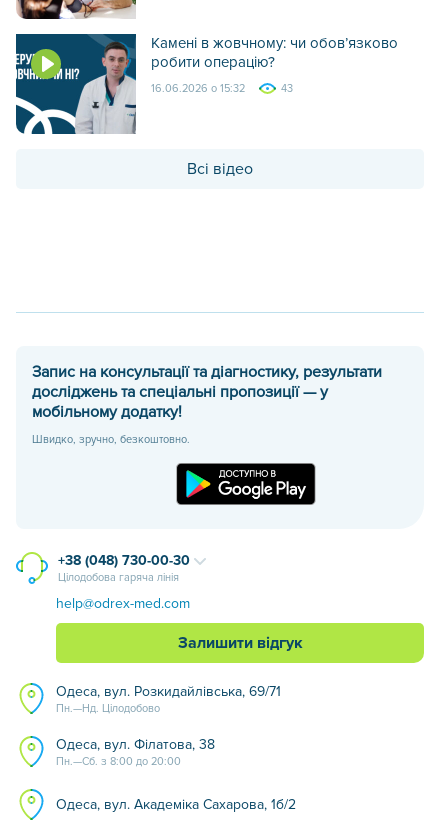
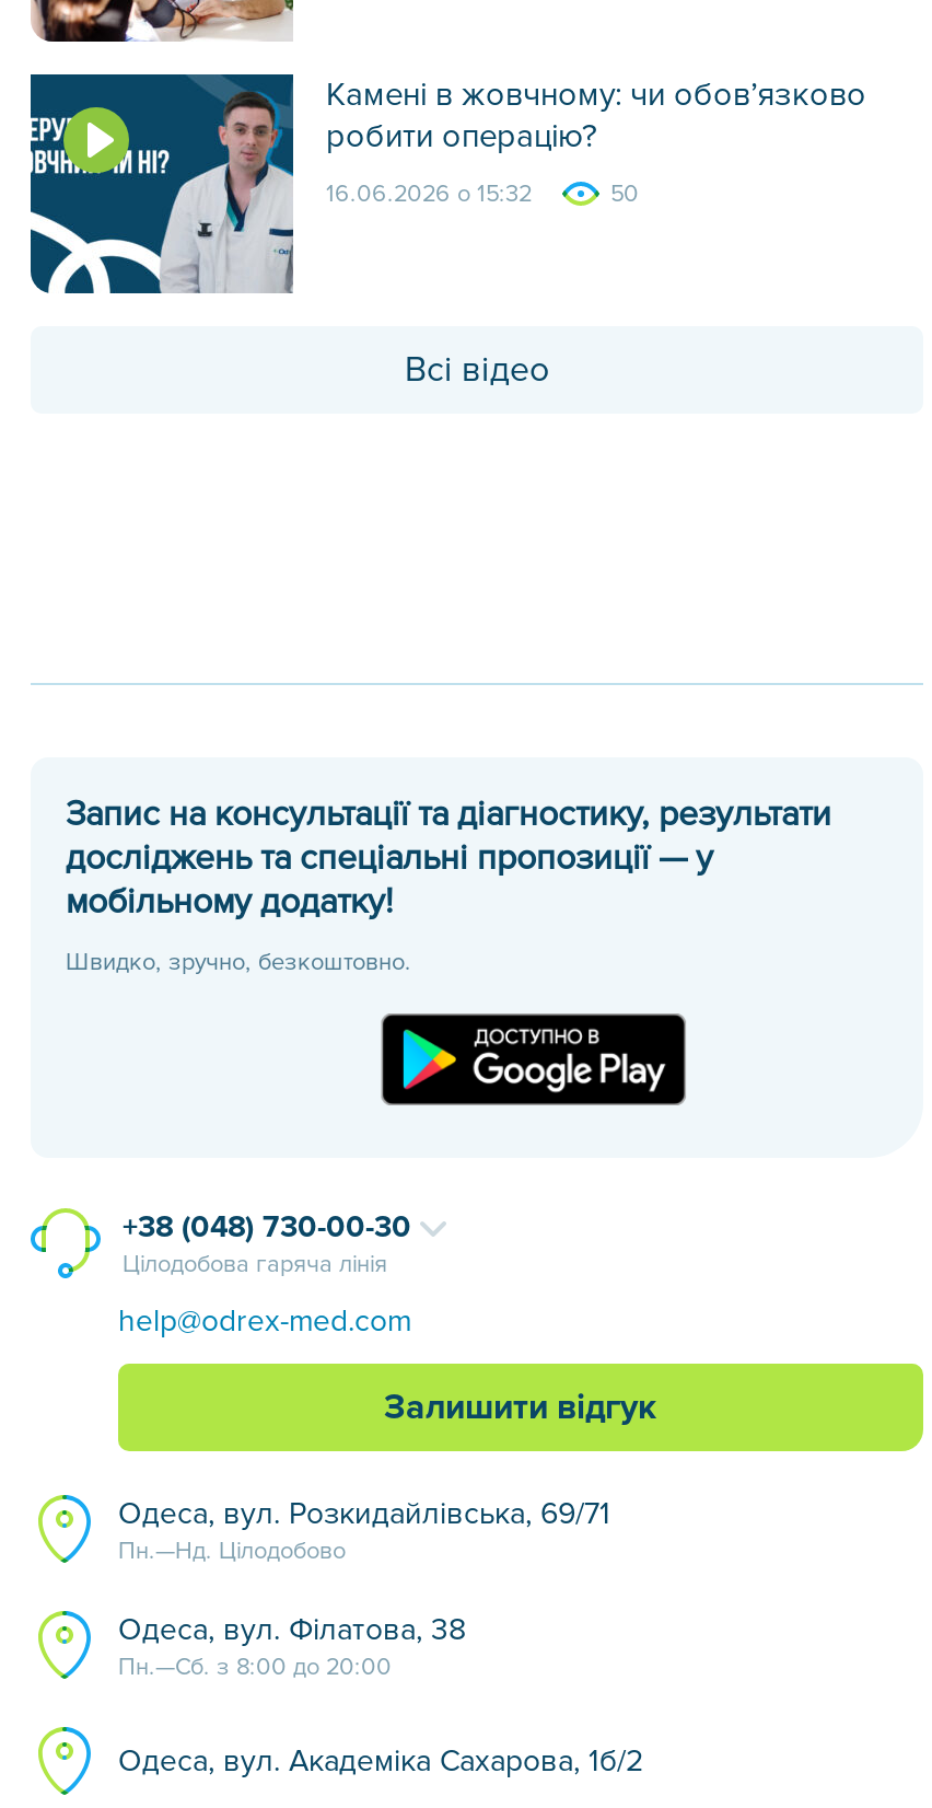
- 43
+ 50
